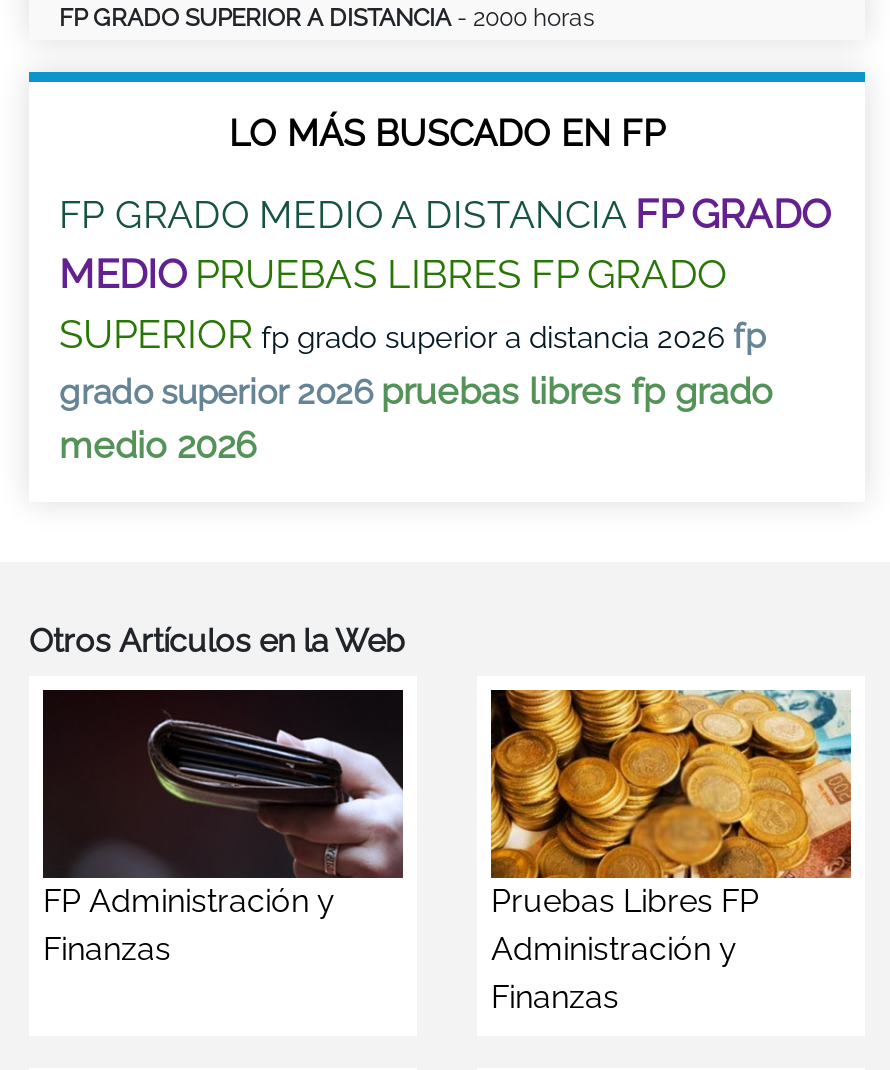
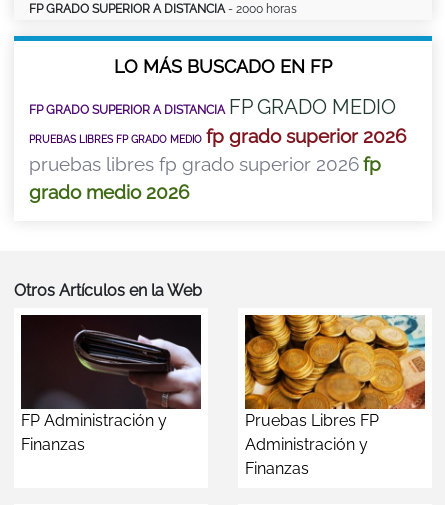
- FP GRADO MEDIO A DISTANCIA FP GRADO
- MEDIO PRUEBAS LIBRES FP GRADO
- SUPERIOR fp grado superior a distancia 2026 fp
- grado superior 2026 pruebas libres fp grado
- medio 2026
+ FP GRADO SUPERIOR A DISTANCIA FP GRADO MEDIO
+ PRUEBAS LIBRES FP GRADO MEDIO fp grado superior 2026
+ pruebas libres fp grado superior 2026 fp
+ grado medio 2026
